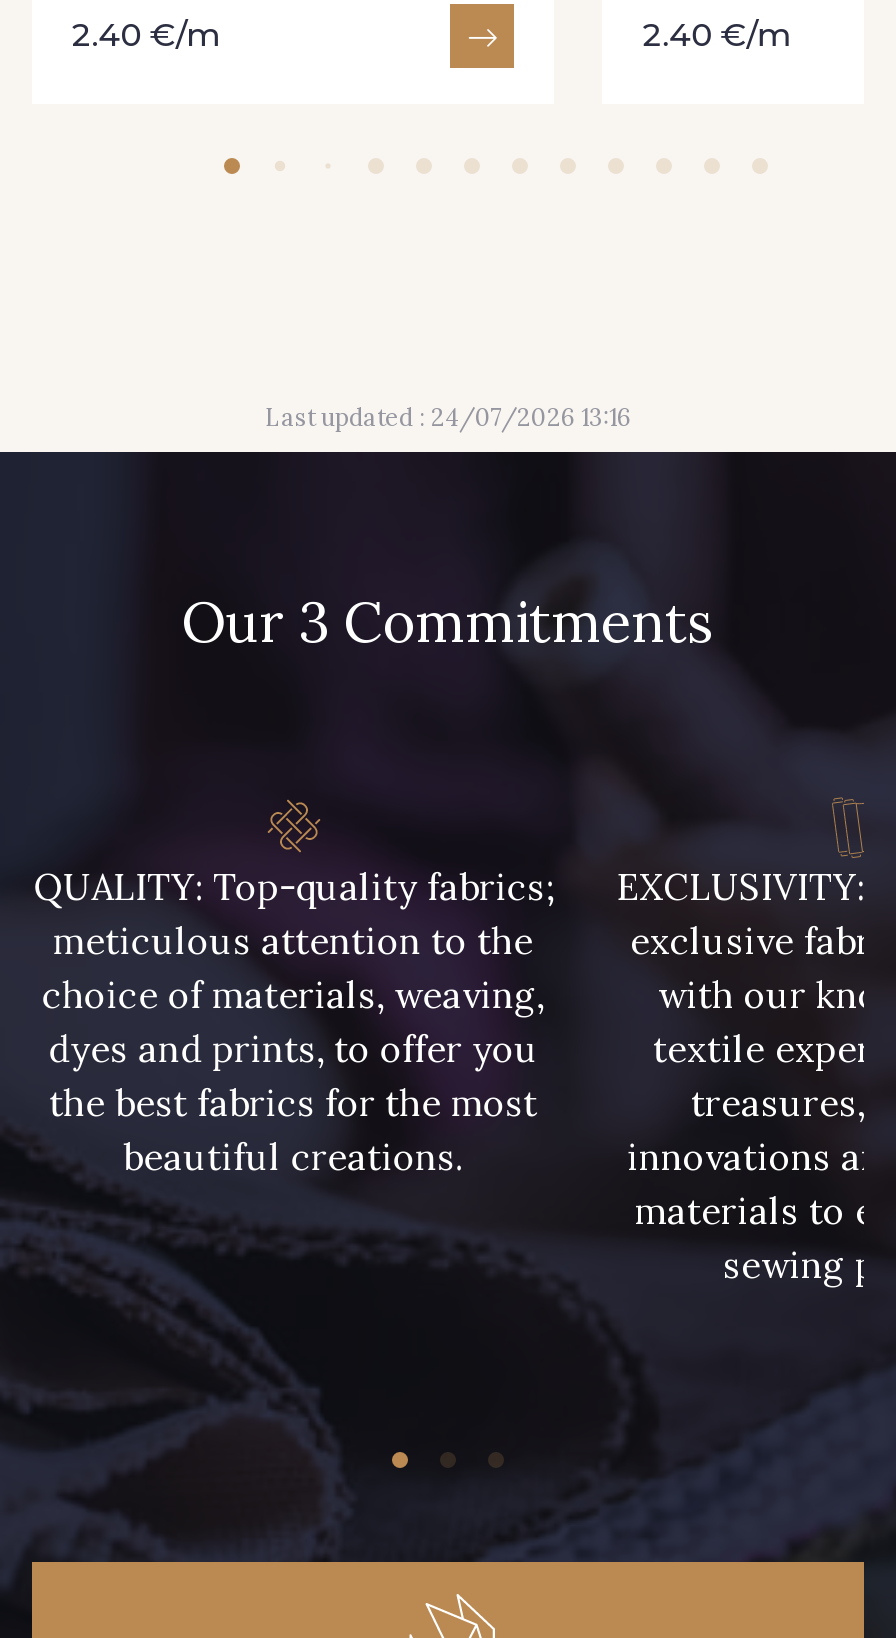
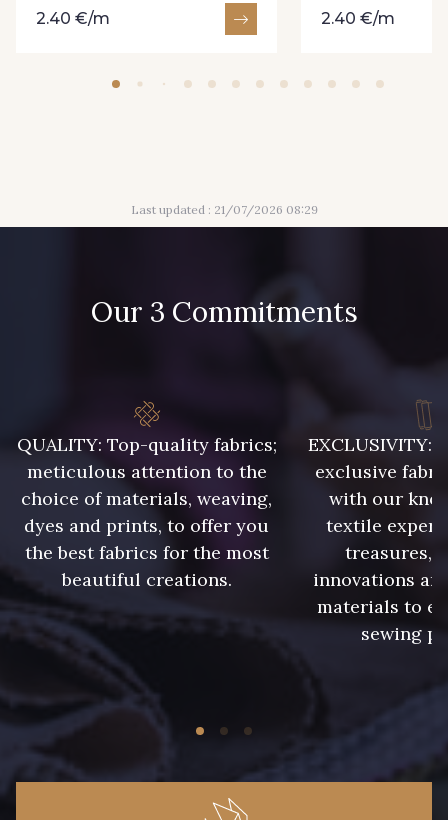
- Last updated : 24/07/2026 13:16
+ Last updated : 21/07/2026 08:29
